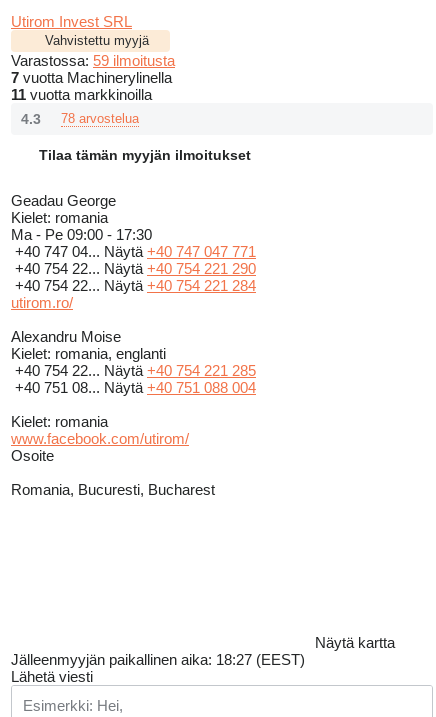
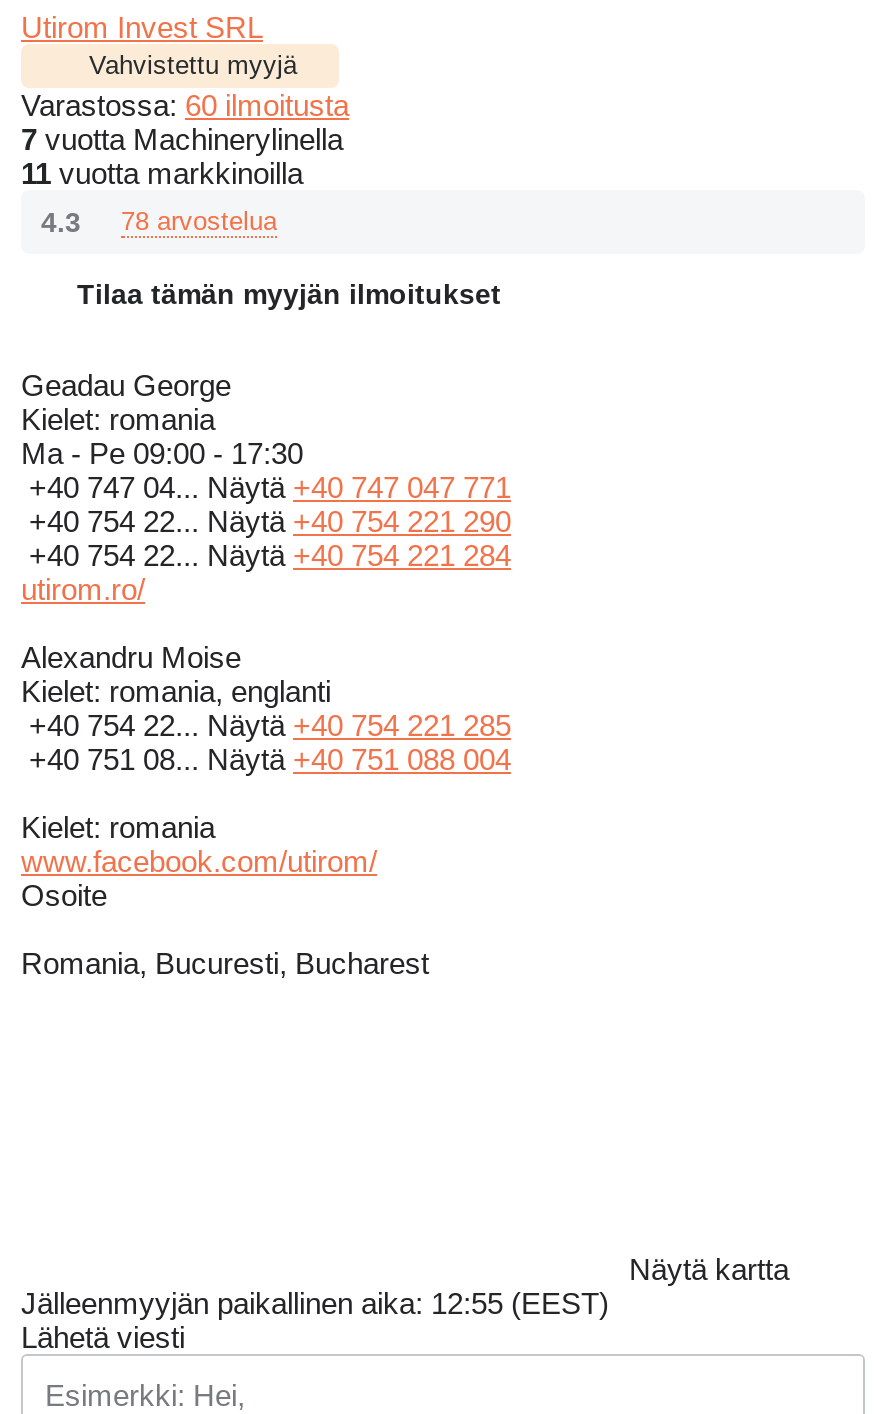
- Varastossa: 59 ilmoitusta
+ Varastossa: 60 ilmoitusta

- Jälleenmyyjän paikallinen aika: 18:27 (EEST)
+ Jälleenmyyjän paikallinen aika: 12:55 (EEST)
